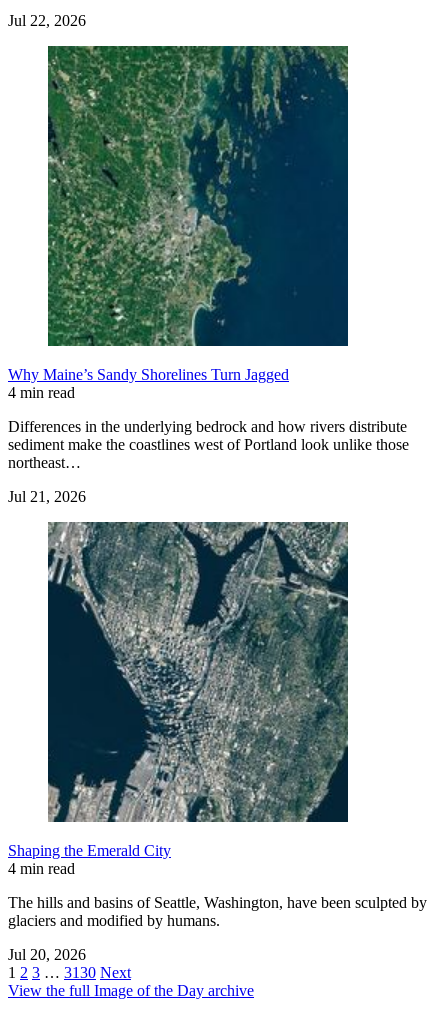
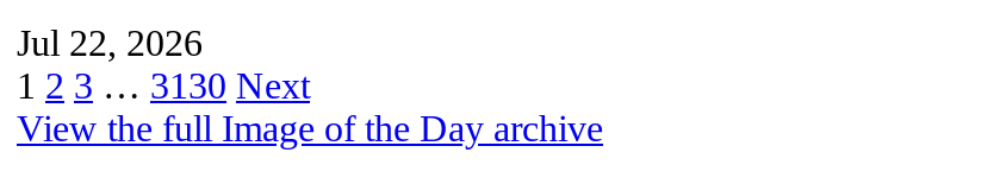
- [image]
- Why Maine’s Sandy Shorelines Turn Jagged
- 4 min read
- Differences in the underlying bedrock and how rivers distribute
- sediment make the coastlines west of Portland look unlike those
- northeast…
- Jul 21, 2026

- [image]
- Shaping the Emerald City
- 4 min read
- The hills and basins of Seattle, Washington, have been sculpted by
- glaciers and modified by humans.
- Jul 20, 2026
